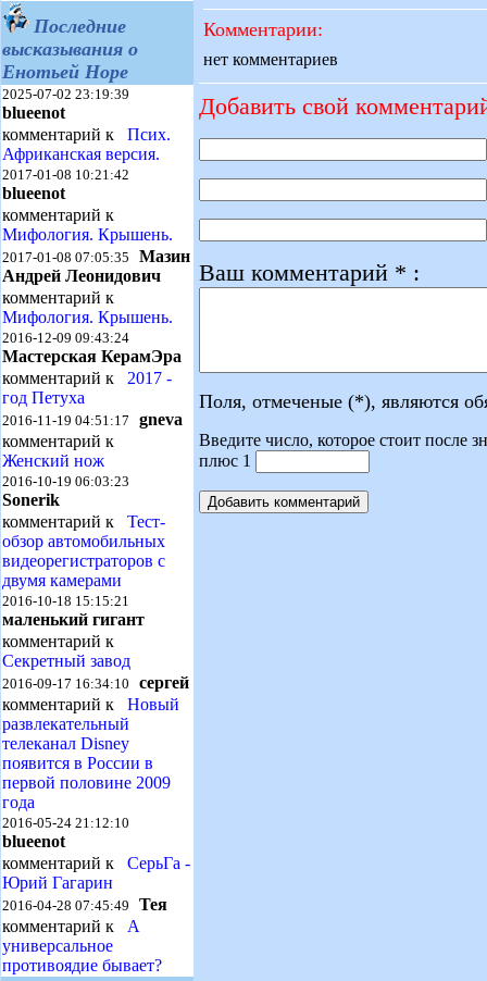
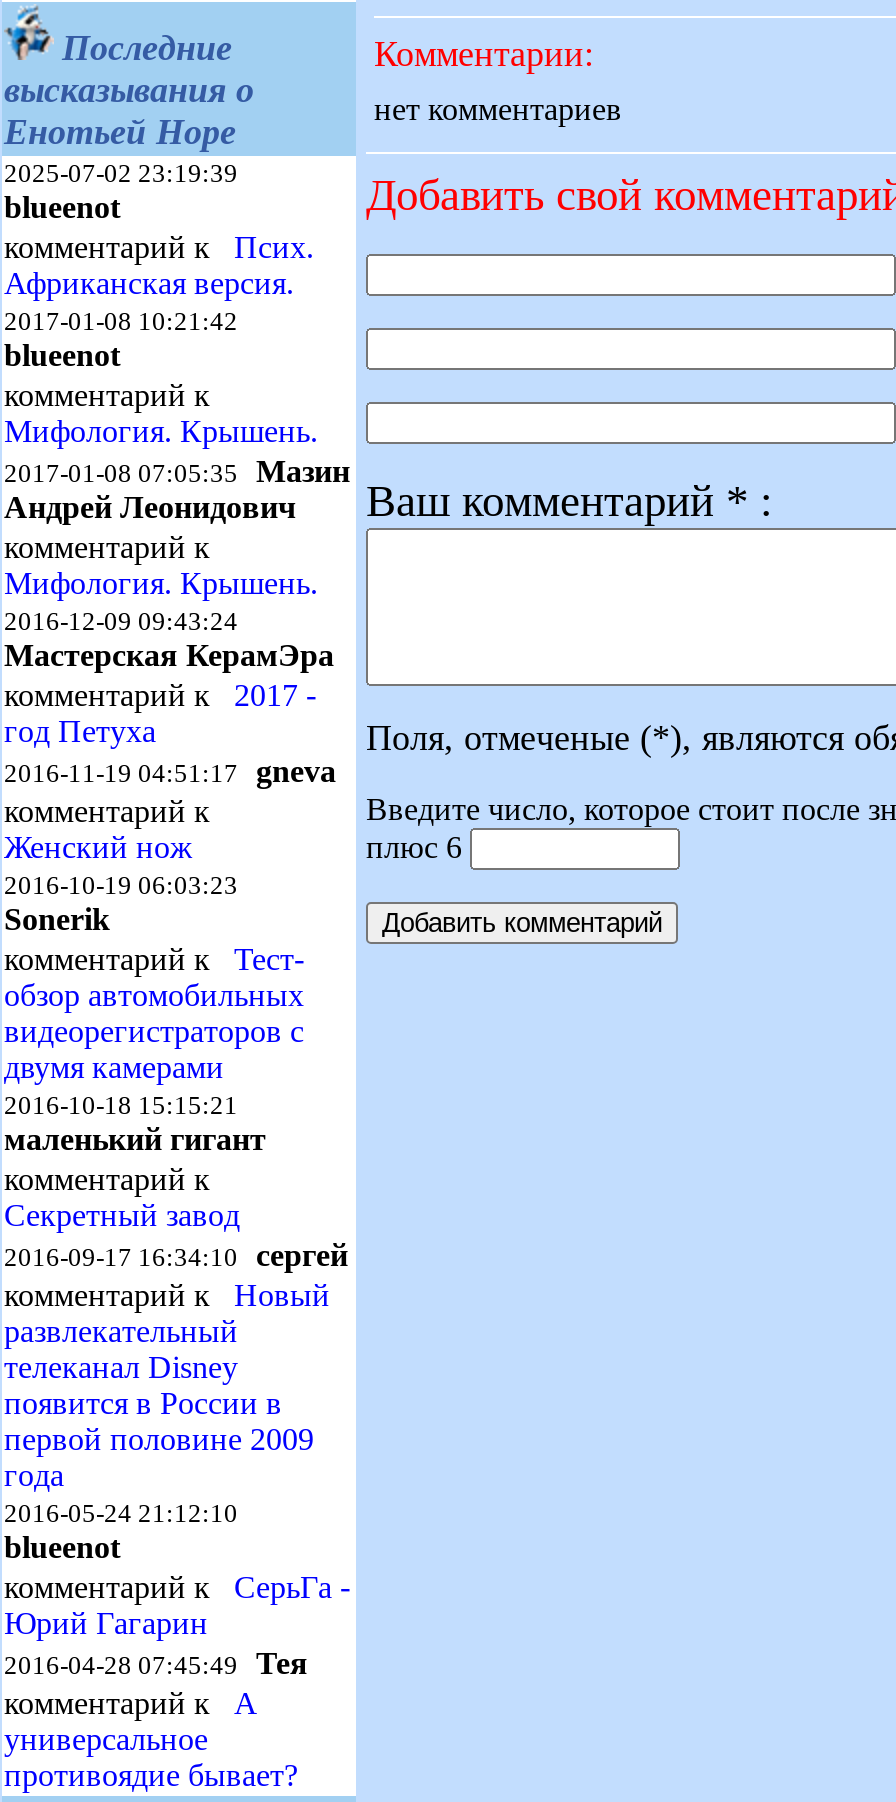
- плюс 1
+ плюс 6
